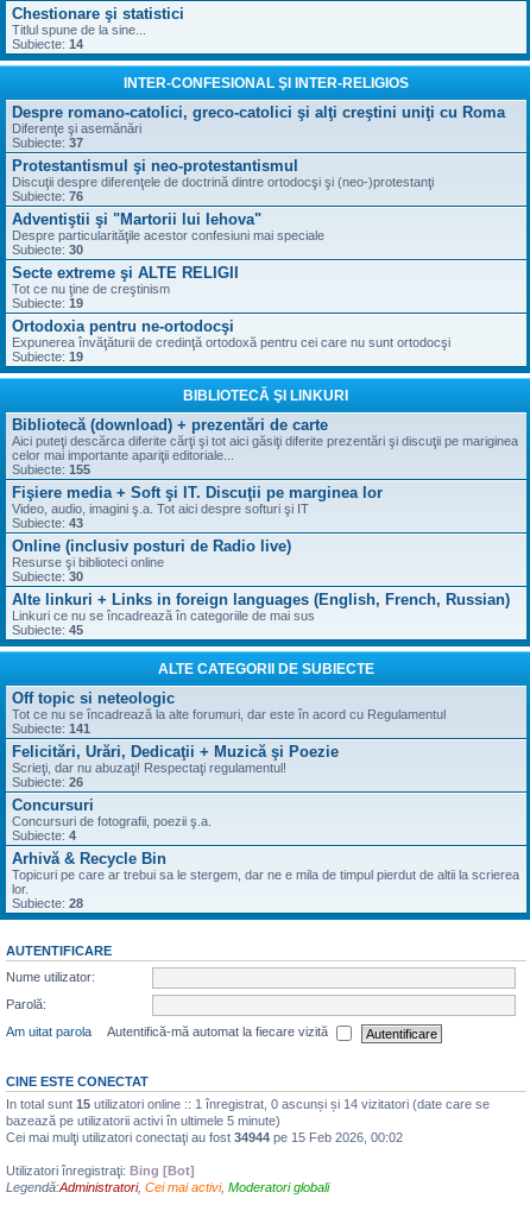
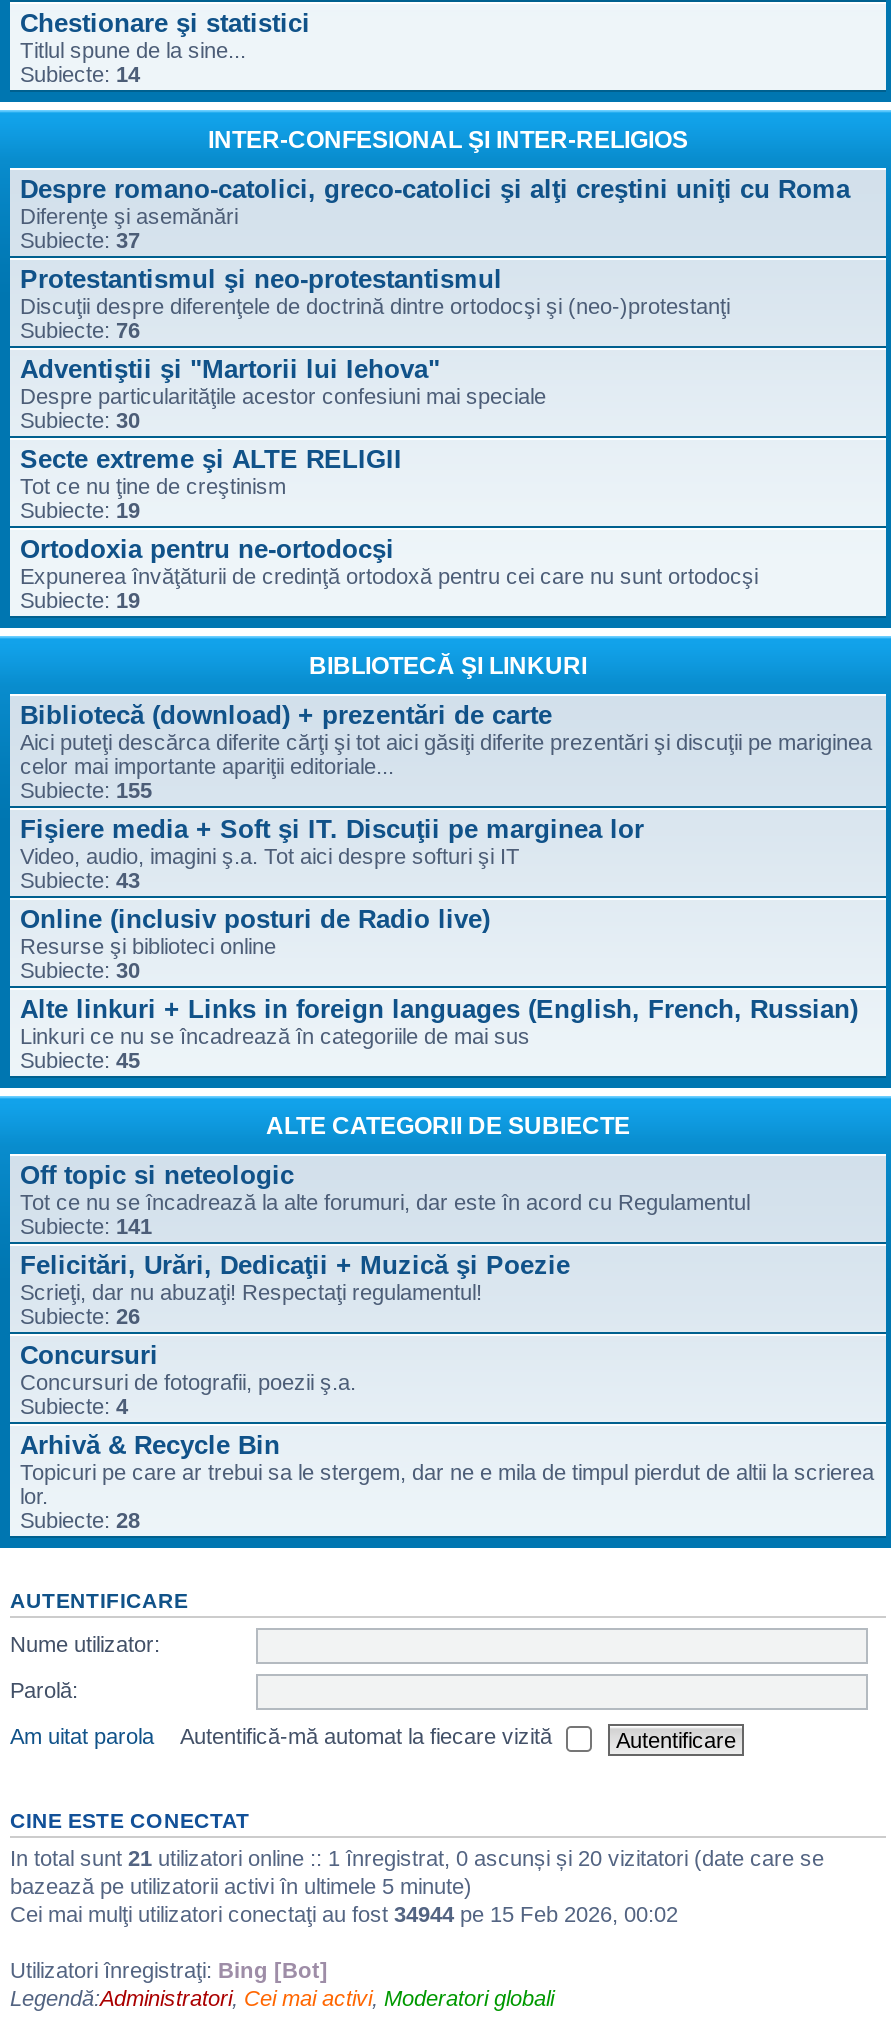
- In total sunt 15 utilizatori online :: 1 înregistrat, 0 ascunși și 14 vizitatori (date care se
+ In total sunt 21 utilizatori online :: 1 înregistrat, 0 ascunși și 20 vizitatori (date care se
